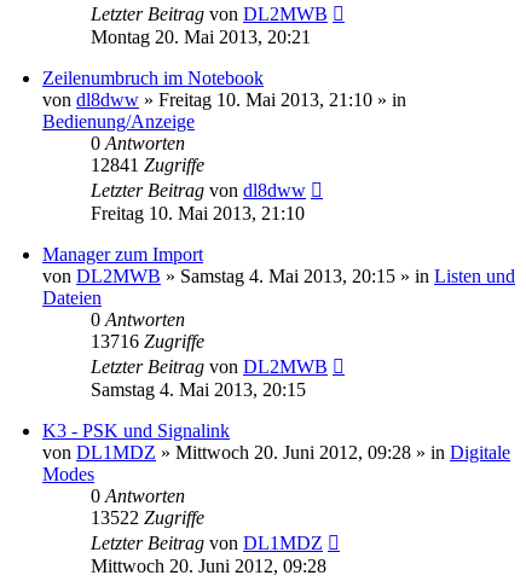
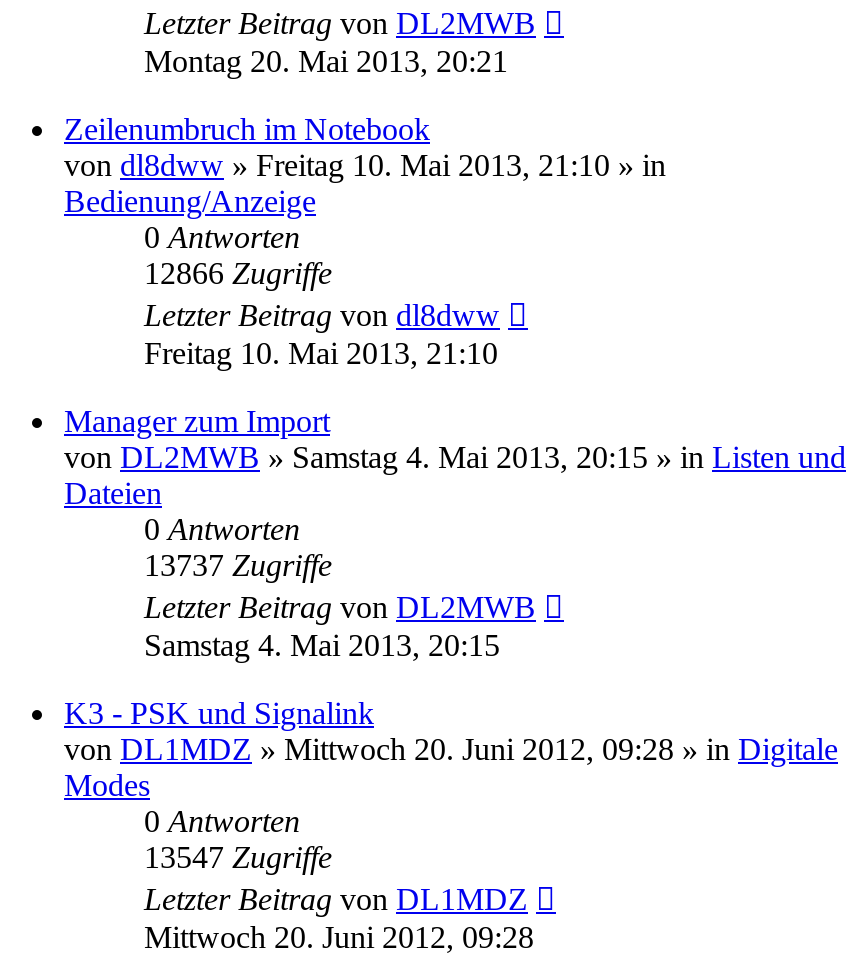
- 12841 Zugriffe
+ 12866 Zugriffe

- 13716 Zugriffe
+ 13737 Zugriffe

- 13522 Zugriffe
+ 13547 Zugriffe
